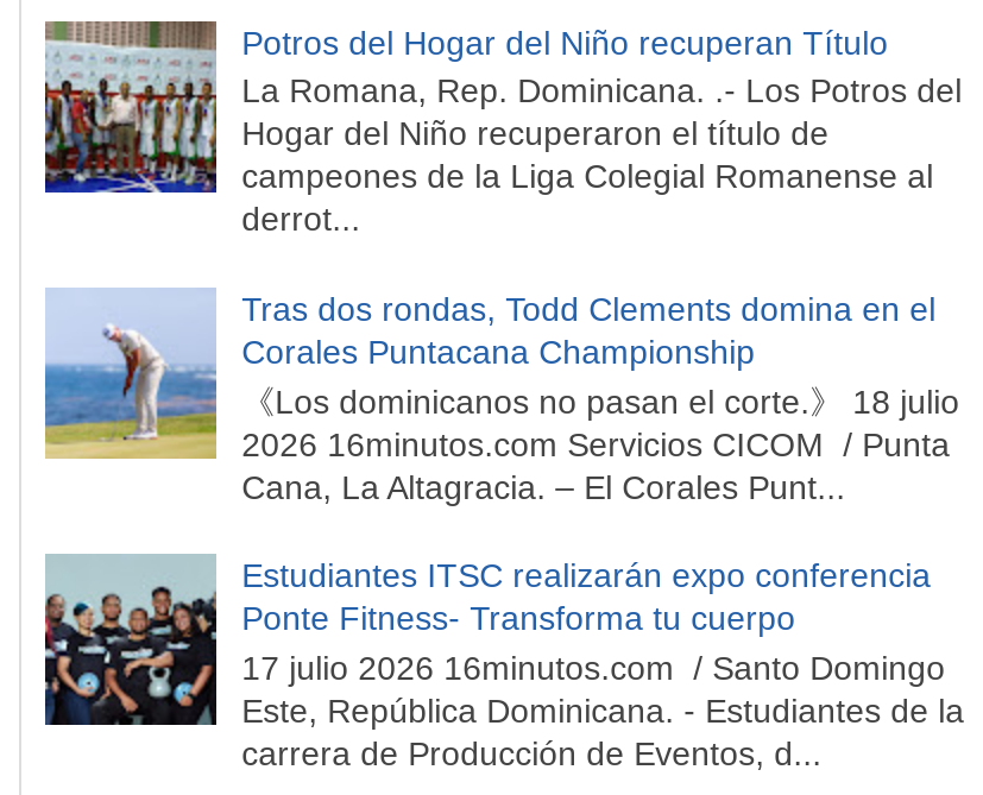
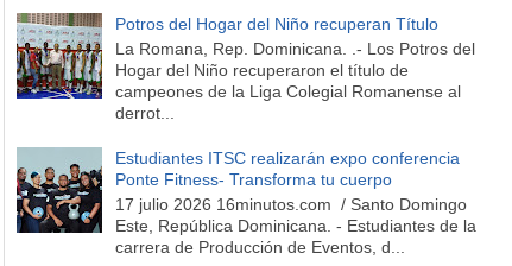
- [image]
- Tras dos rondas, Todd Clements domina en el
- Corales Puntacana Championship
- 《Los dominicanos no pasan el corte.》 18 julio
- 2026 16minutos.com Servicios CICOM / Punta
- Cana, La Altagracia. – El Corales Punt...
